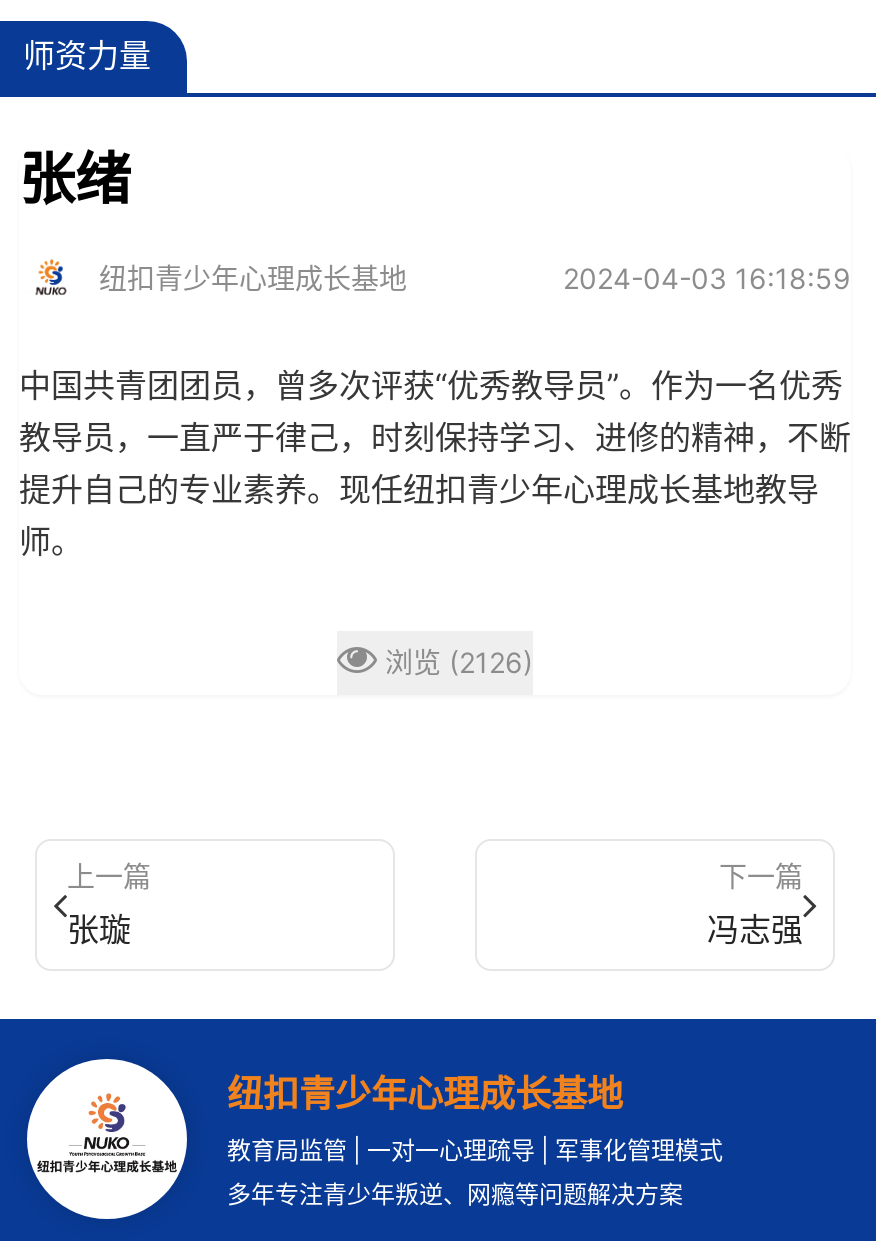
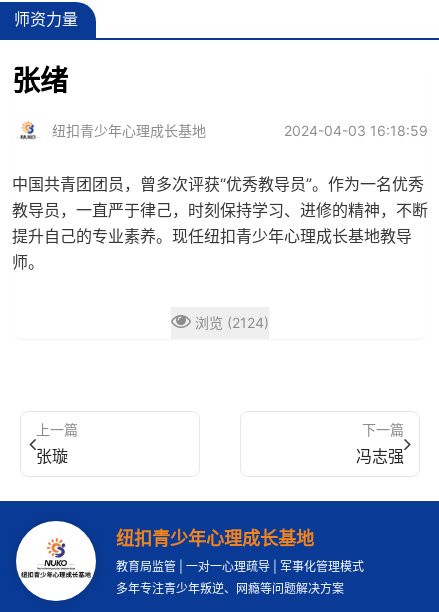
- 浏览 (2126)
+ 浏览 (2124)
